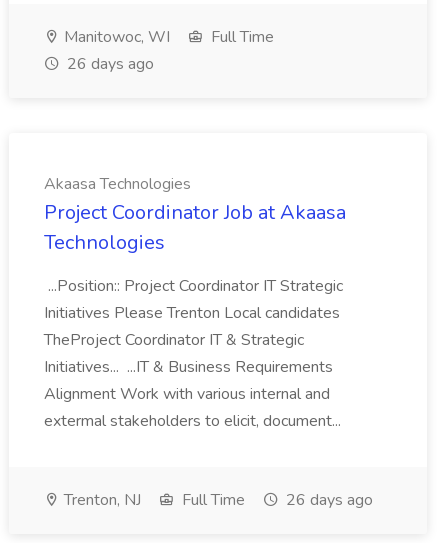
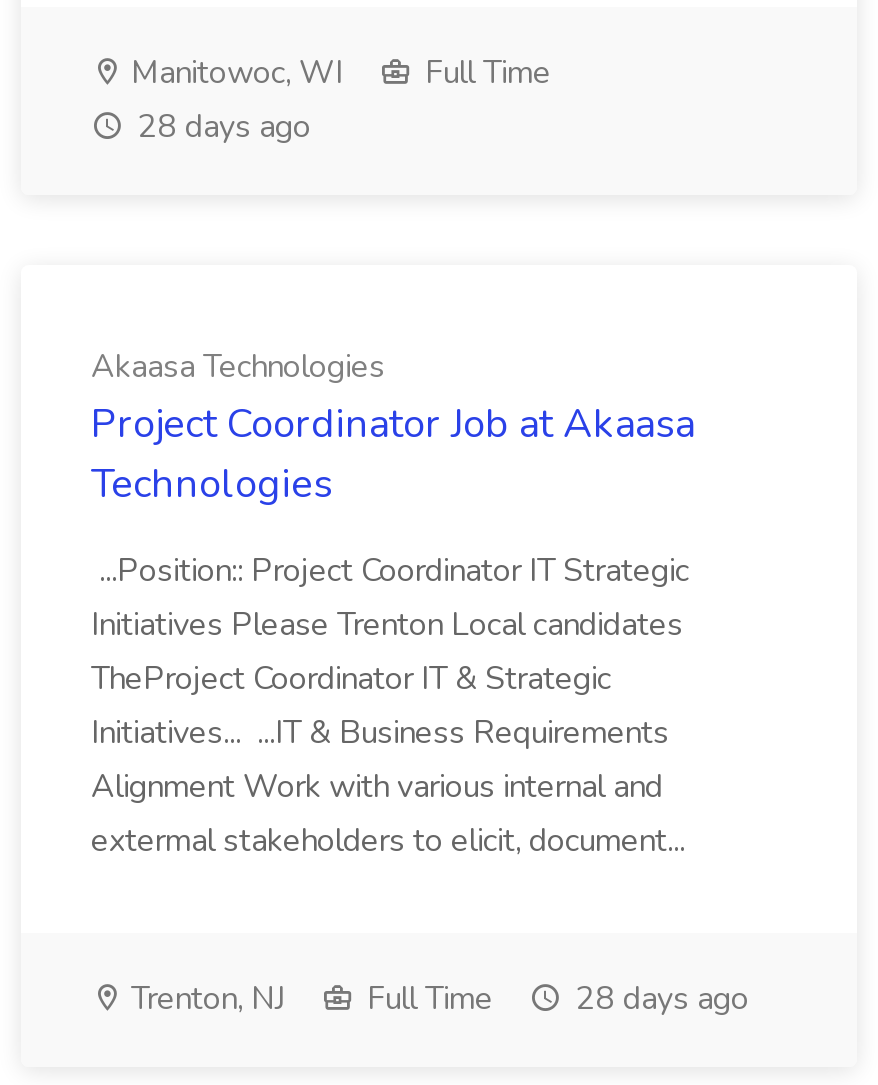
- 26 days ago
+ 28 days ago

- Trenton, NJ Full Time 26 days ago
+ Trenton, NJ Full Time 28 days ago
